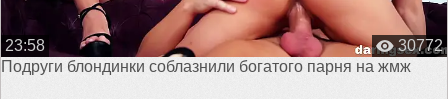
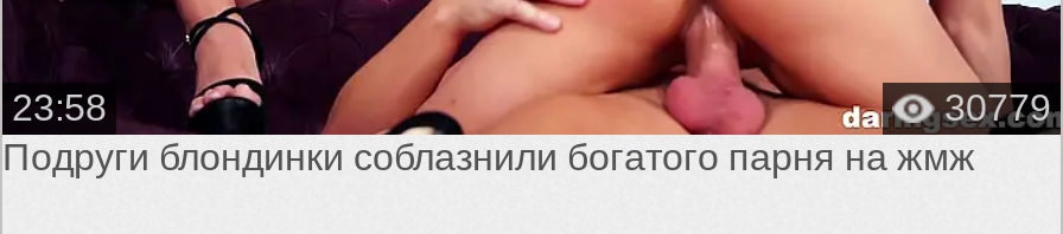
- 30772
+ 30779
